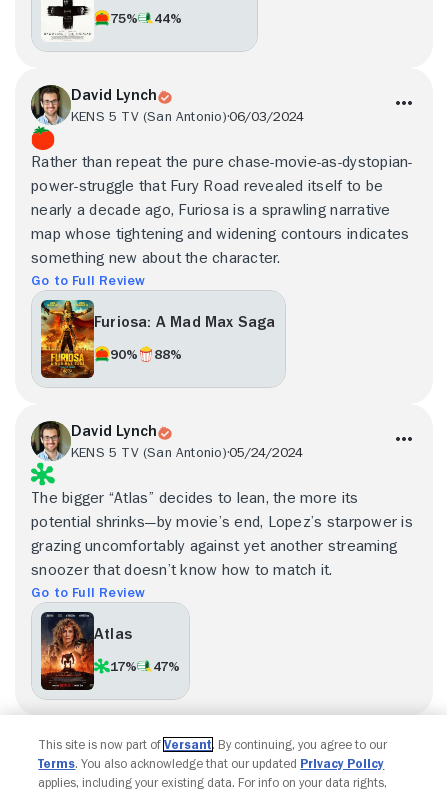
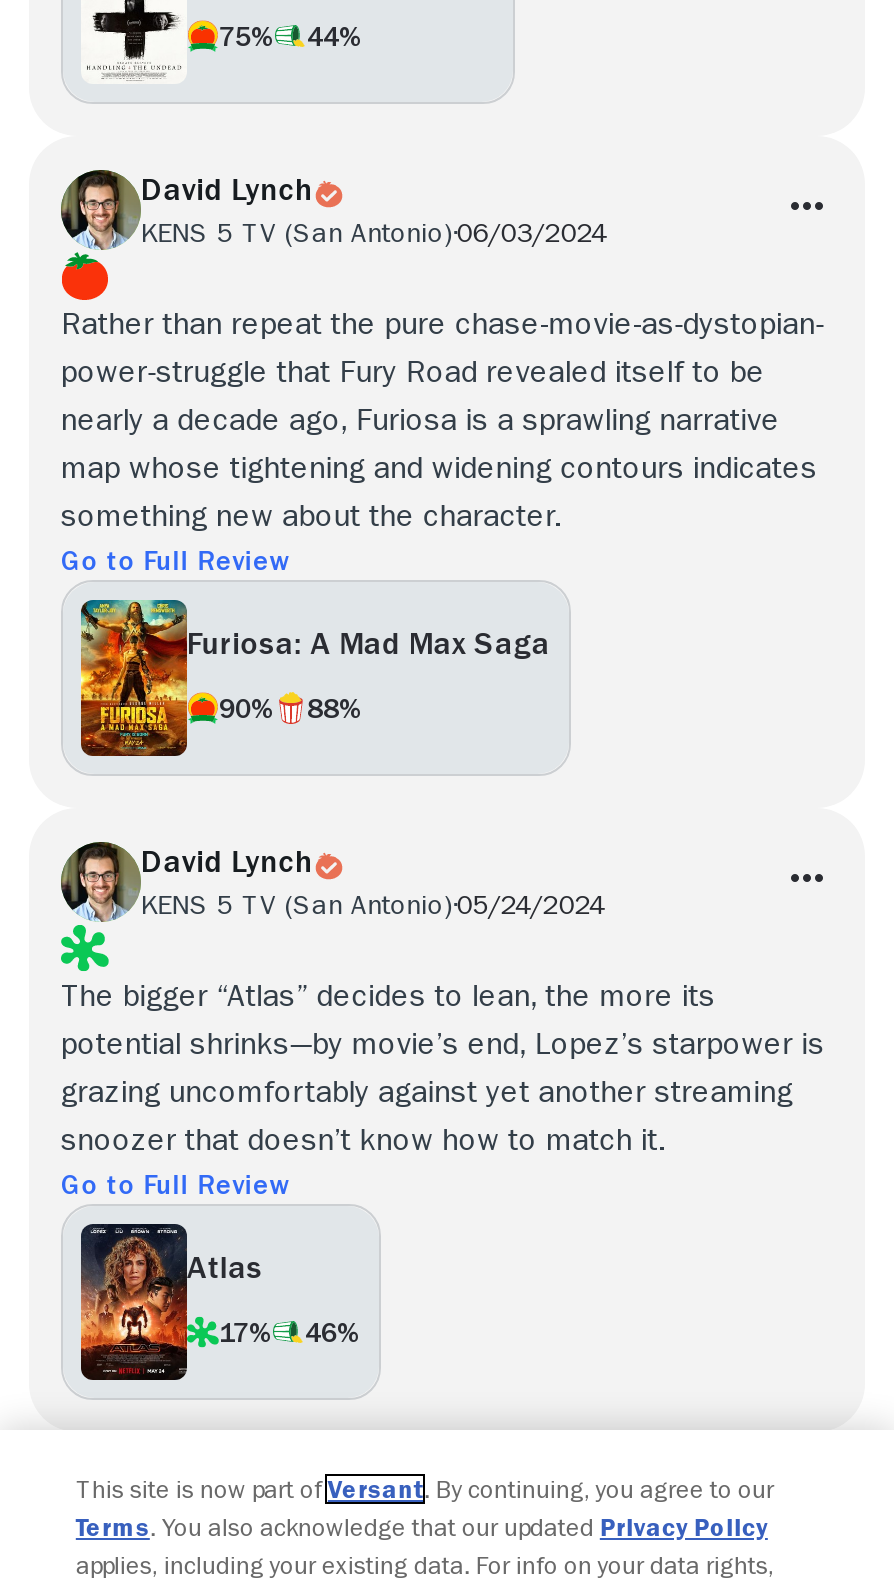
- 17% 47%
+ 17% 46%
